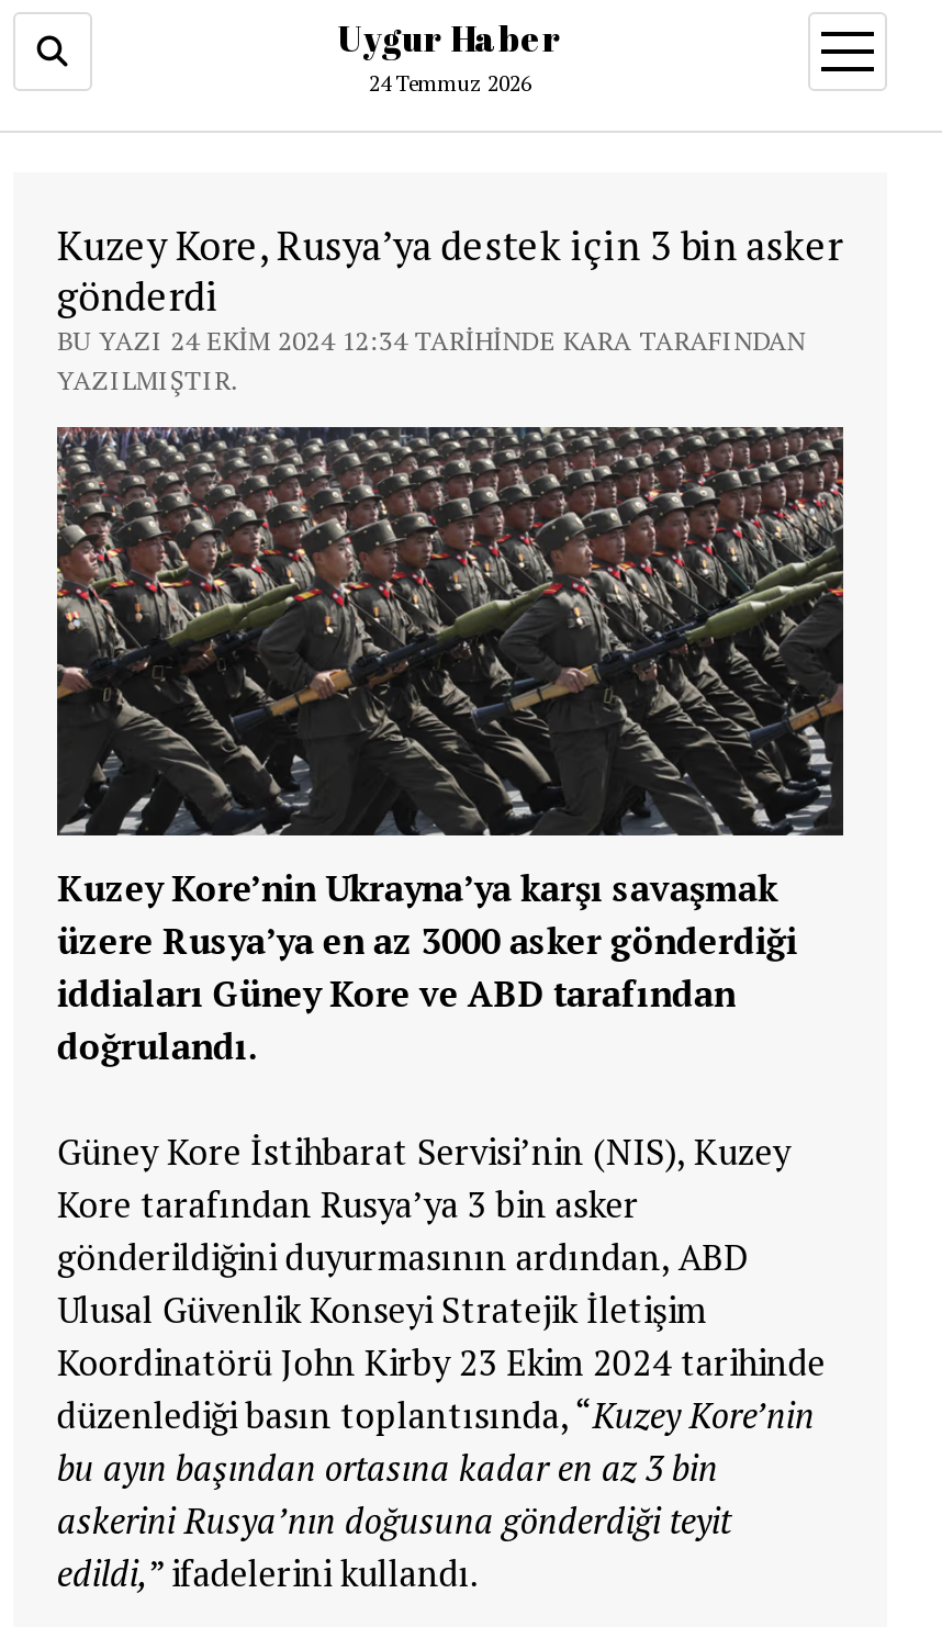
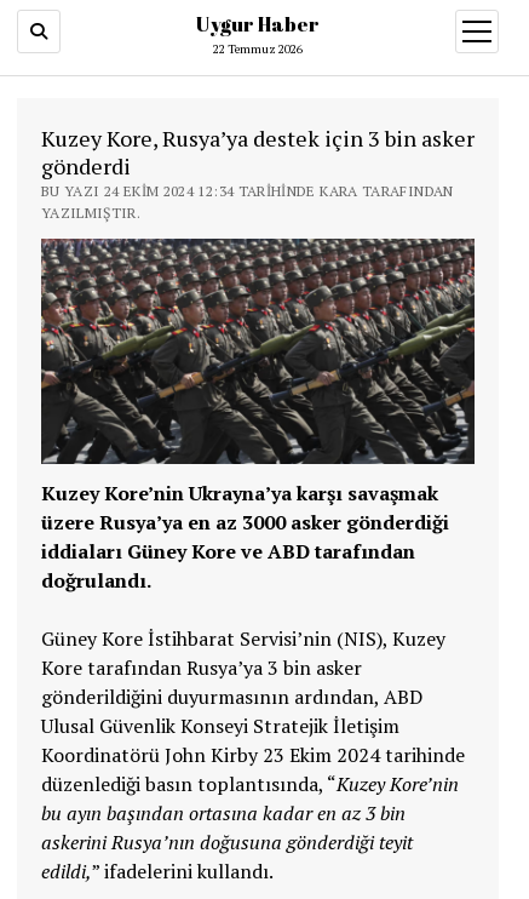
- 24 Temmuz 2026
+ 22 Temmuz 2026
